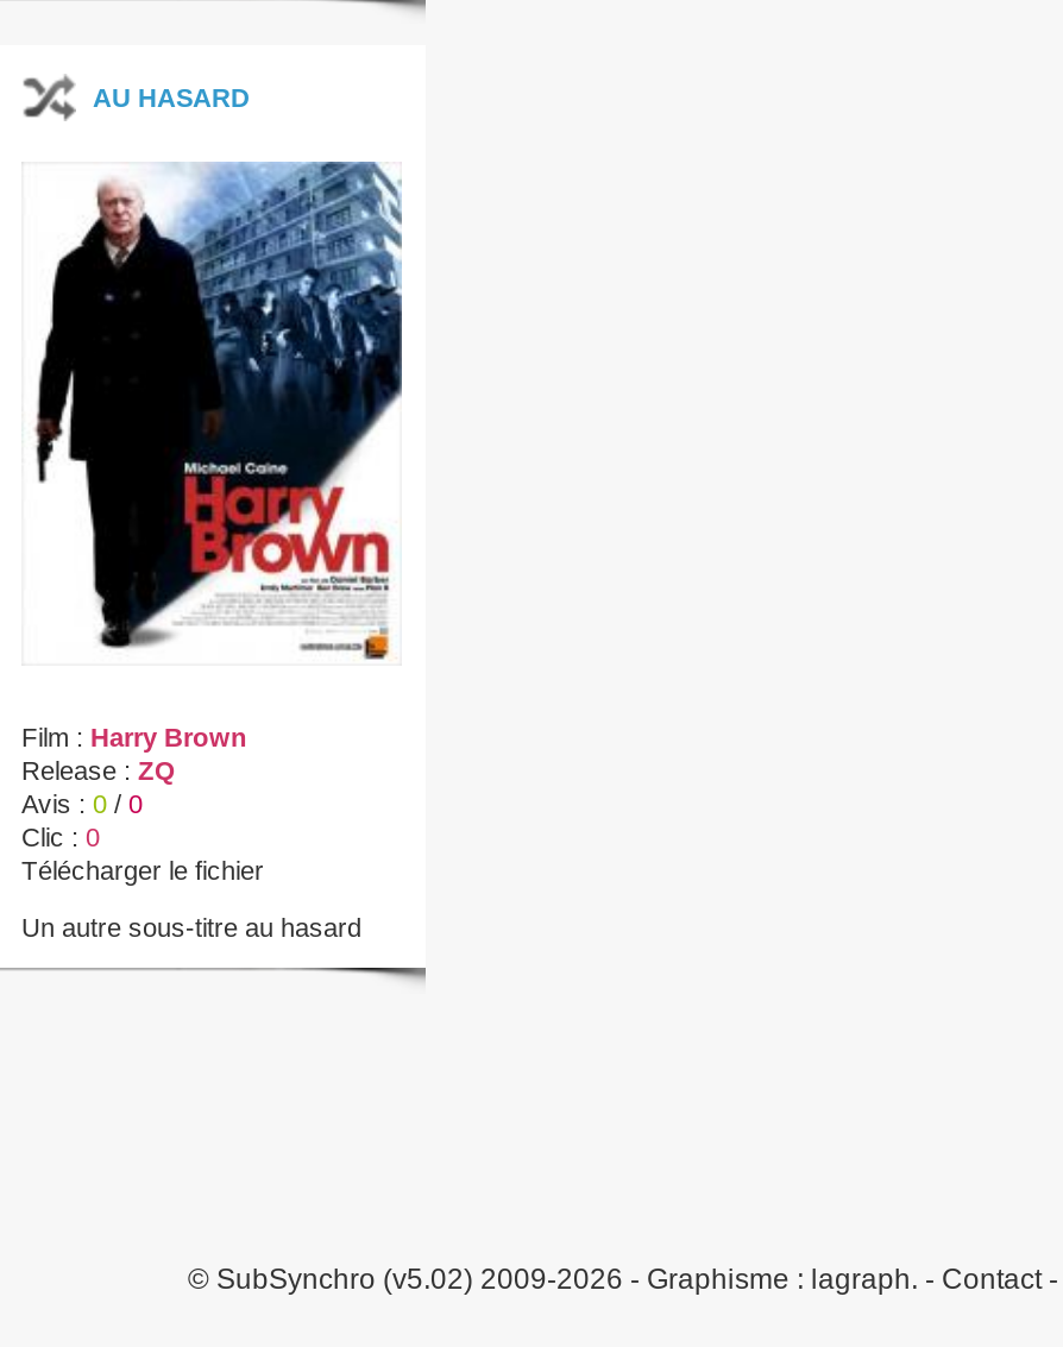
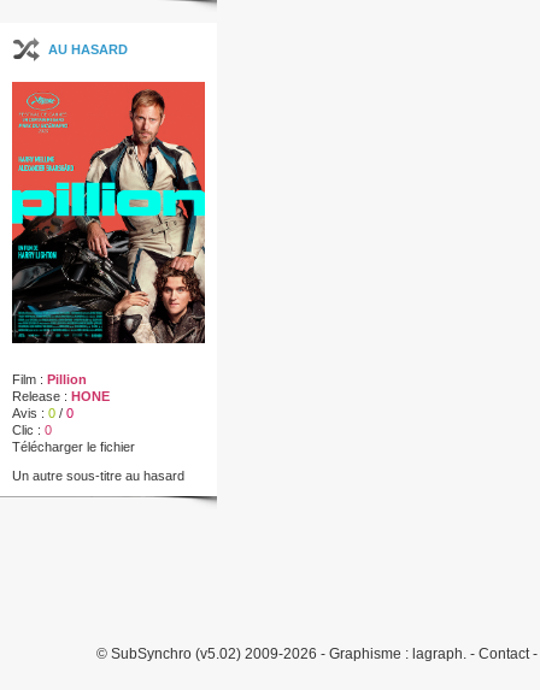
- [image]
- Film : Harry Brown
- Release : ZQ
+ [image]
+ Film : Pillion
+ Release : HONE
